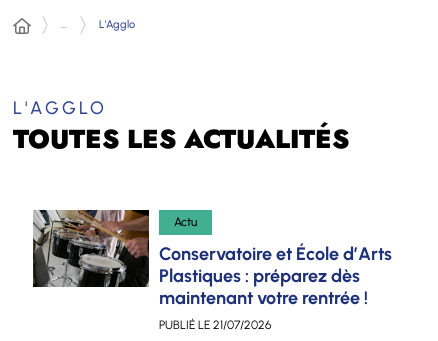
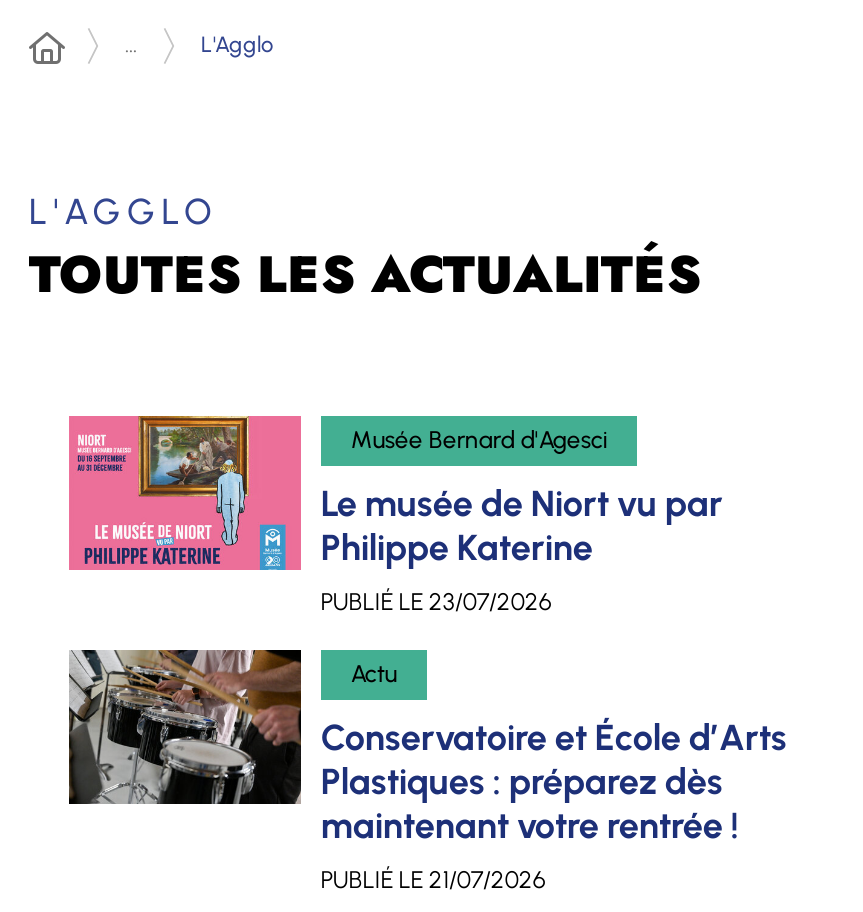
+ [image]
+ Musée Bernard d'Agesci
+ Le musée de Niort vu par
+ Philippe Katerine
+ PUBLIÉ LE 23/07/2026
